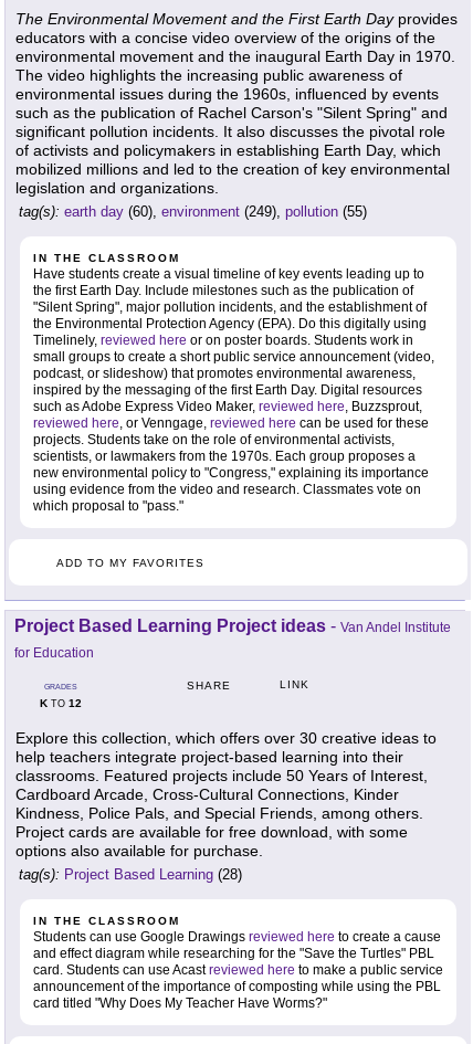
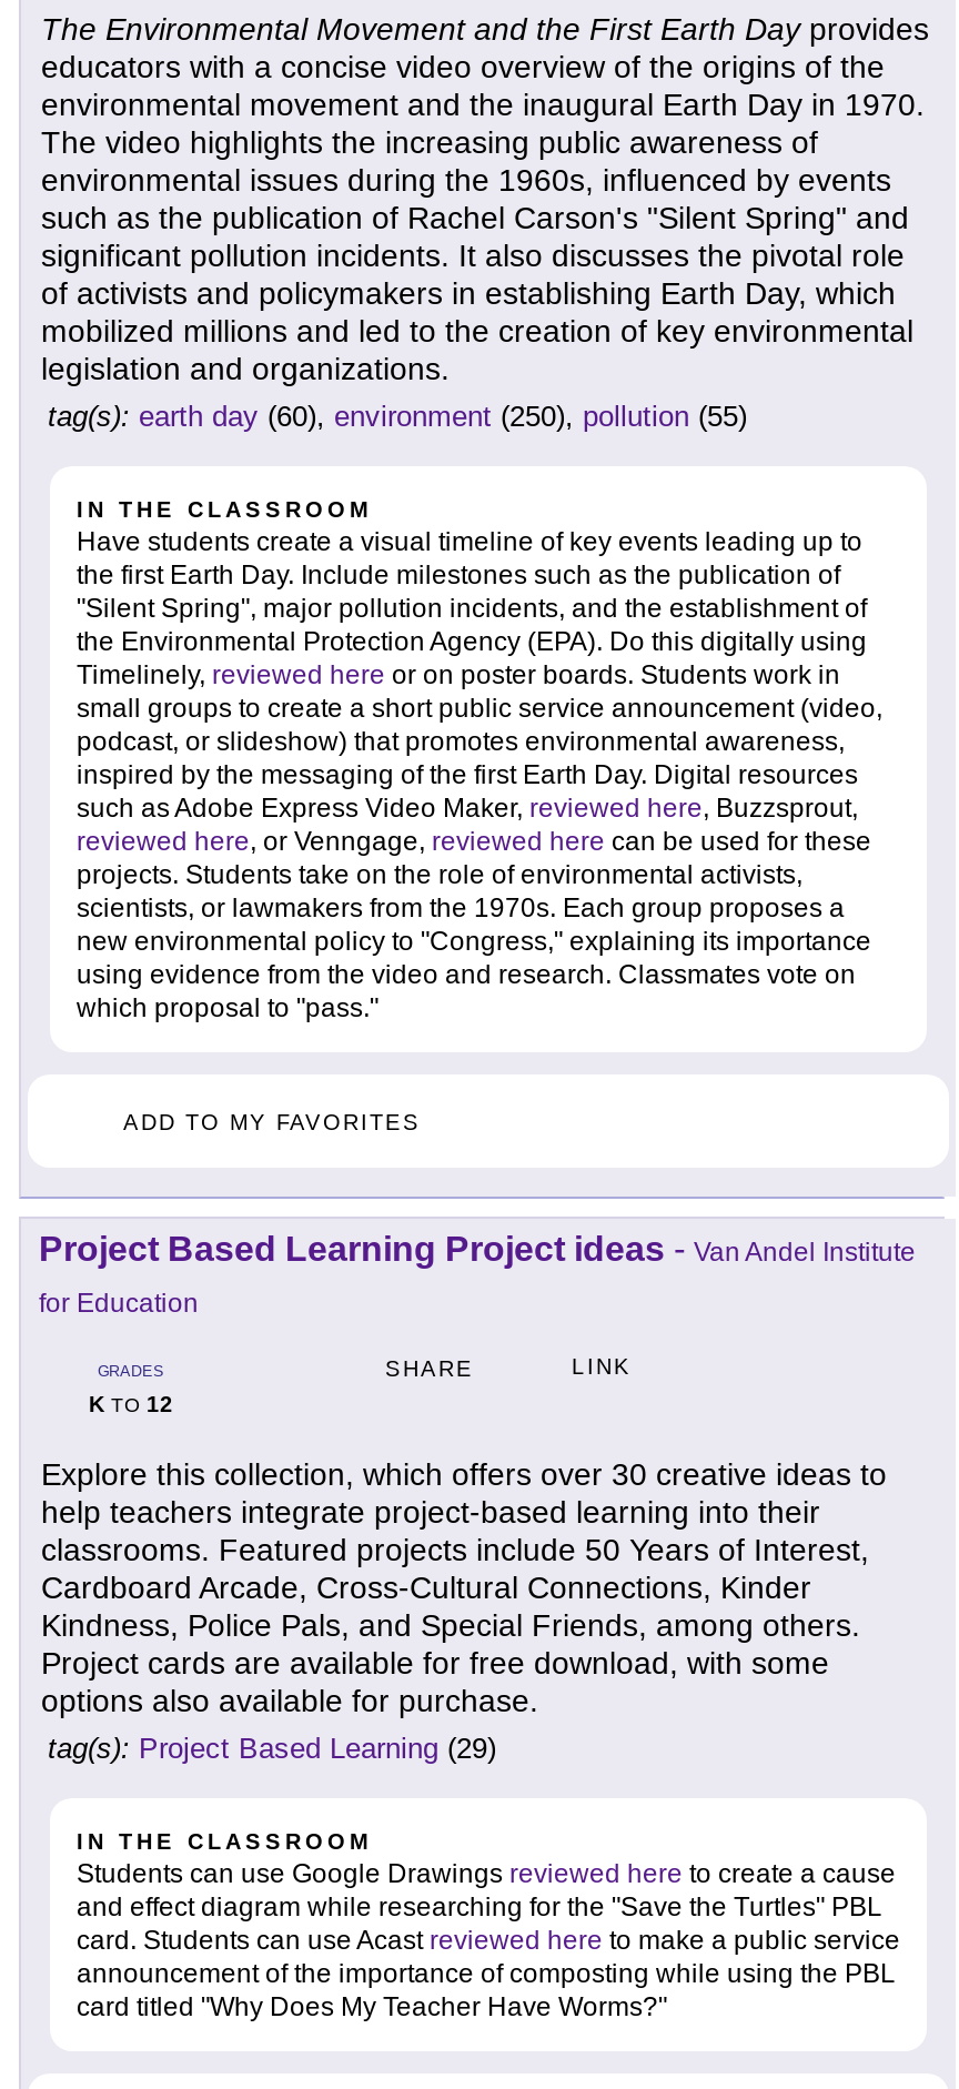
- tag(s): earth day (60), environment (249), pollution (55)
+ tag(s): earth day (60), environment (250), pollution (55)

- tag(s): Project Based Learning (28)
+ tag(s): Project Based Learning (29)
